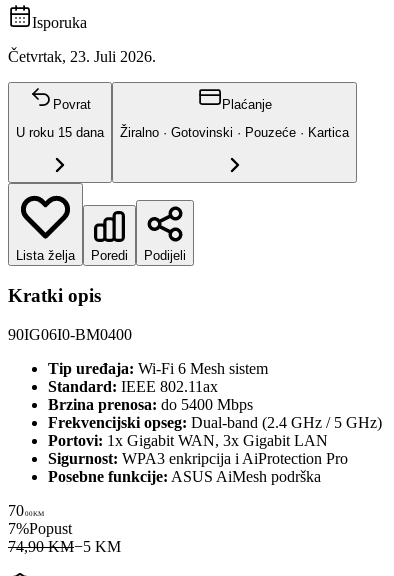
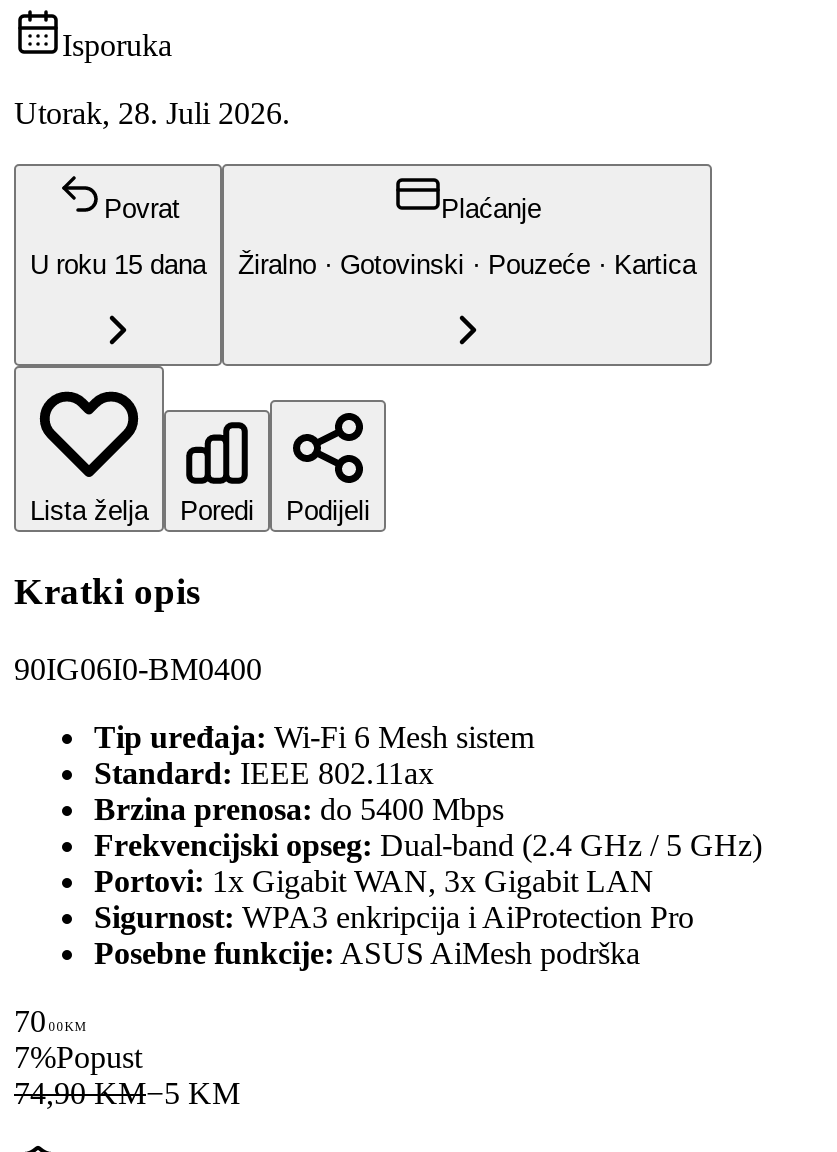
- Četvrtak, 23. Juli 2026.
+ Utorak, 28. Juli 2026.
